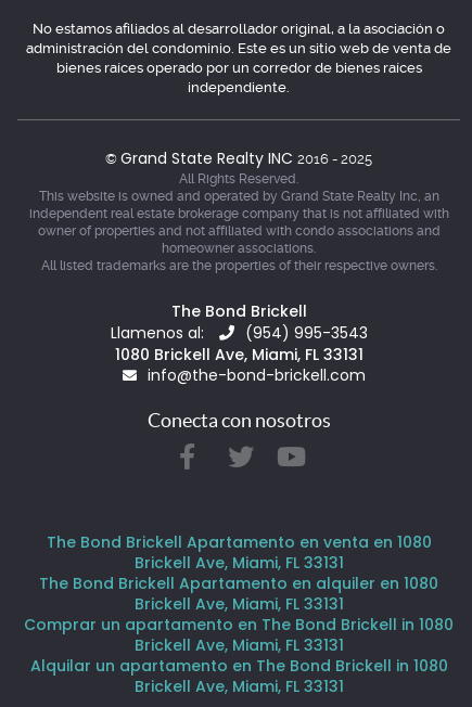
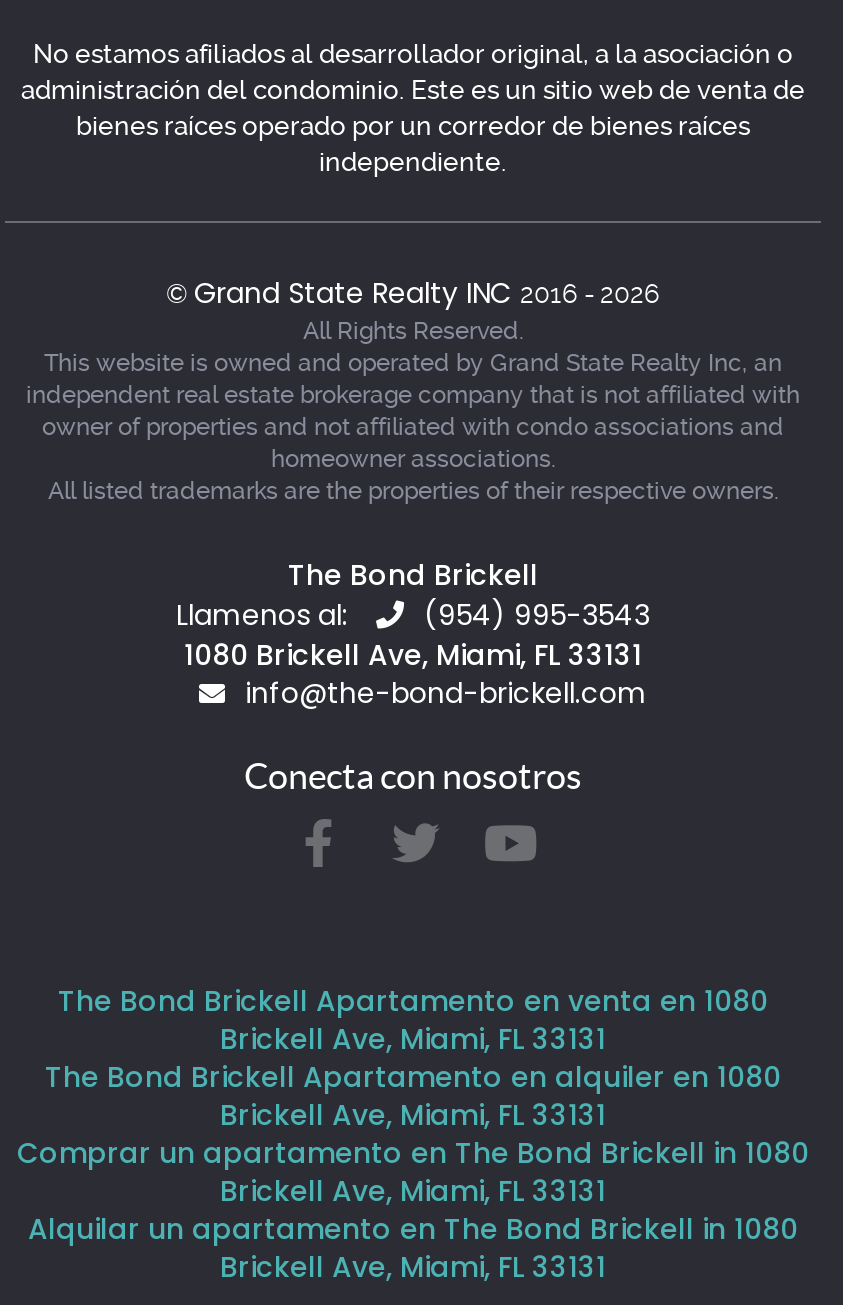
- © Grand State Realty INC 2016 - 2025
+ © Grand State Realty INC 2016 - 2026
